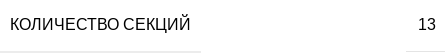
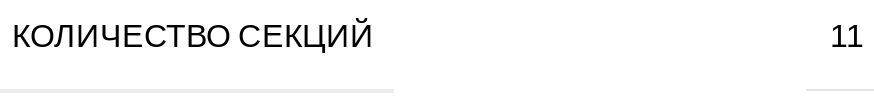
- 13
+ 11
